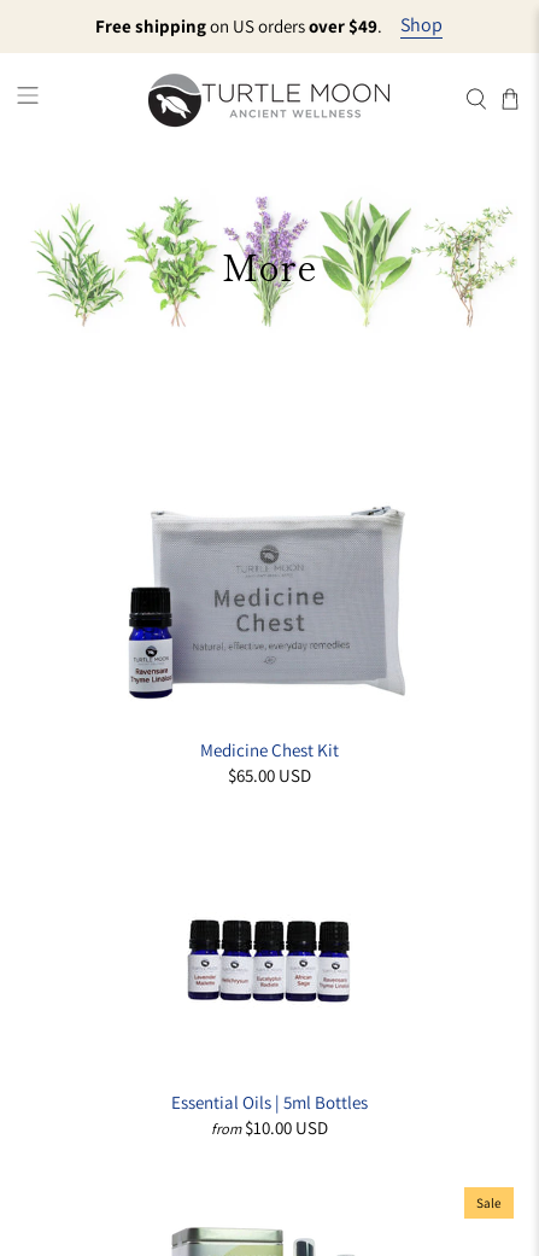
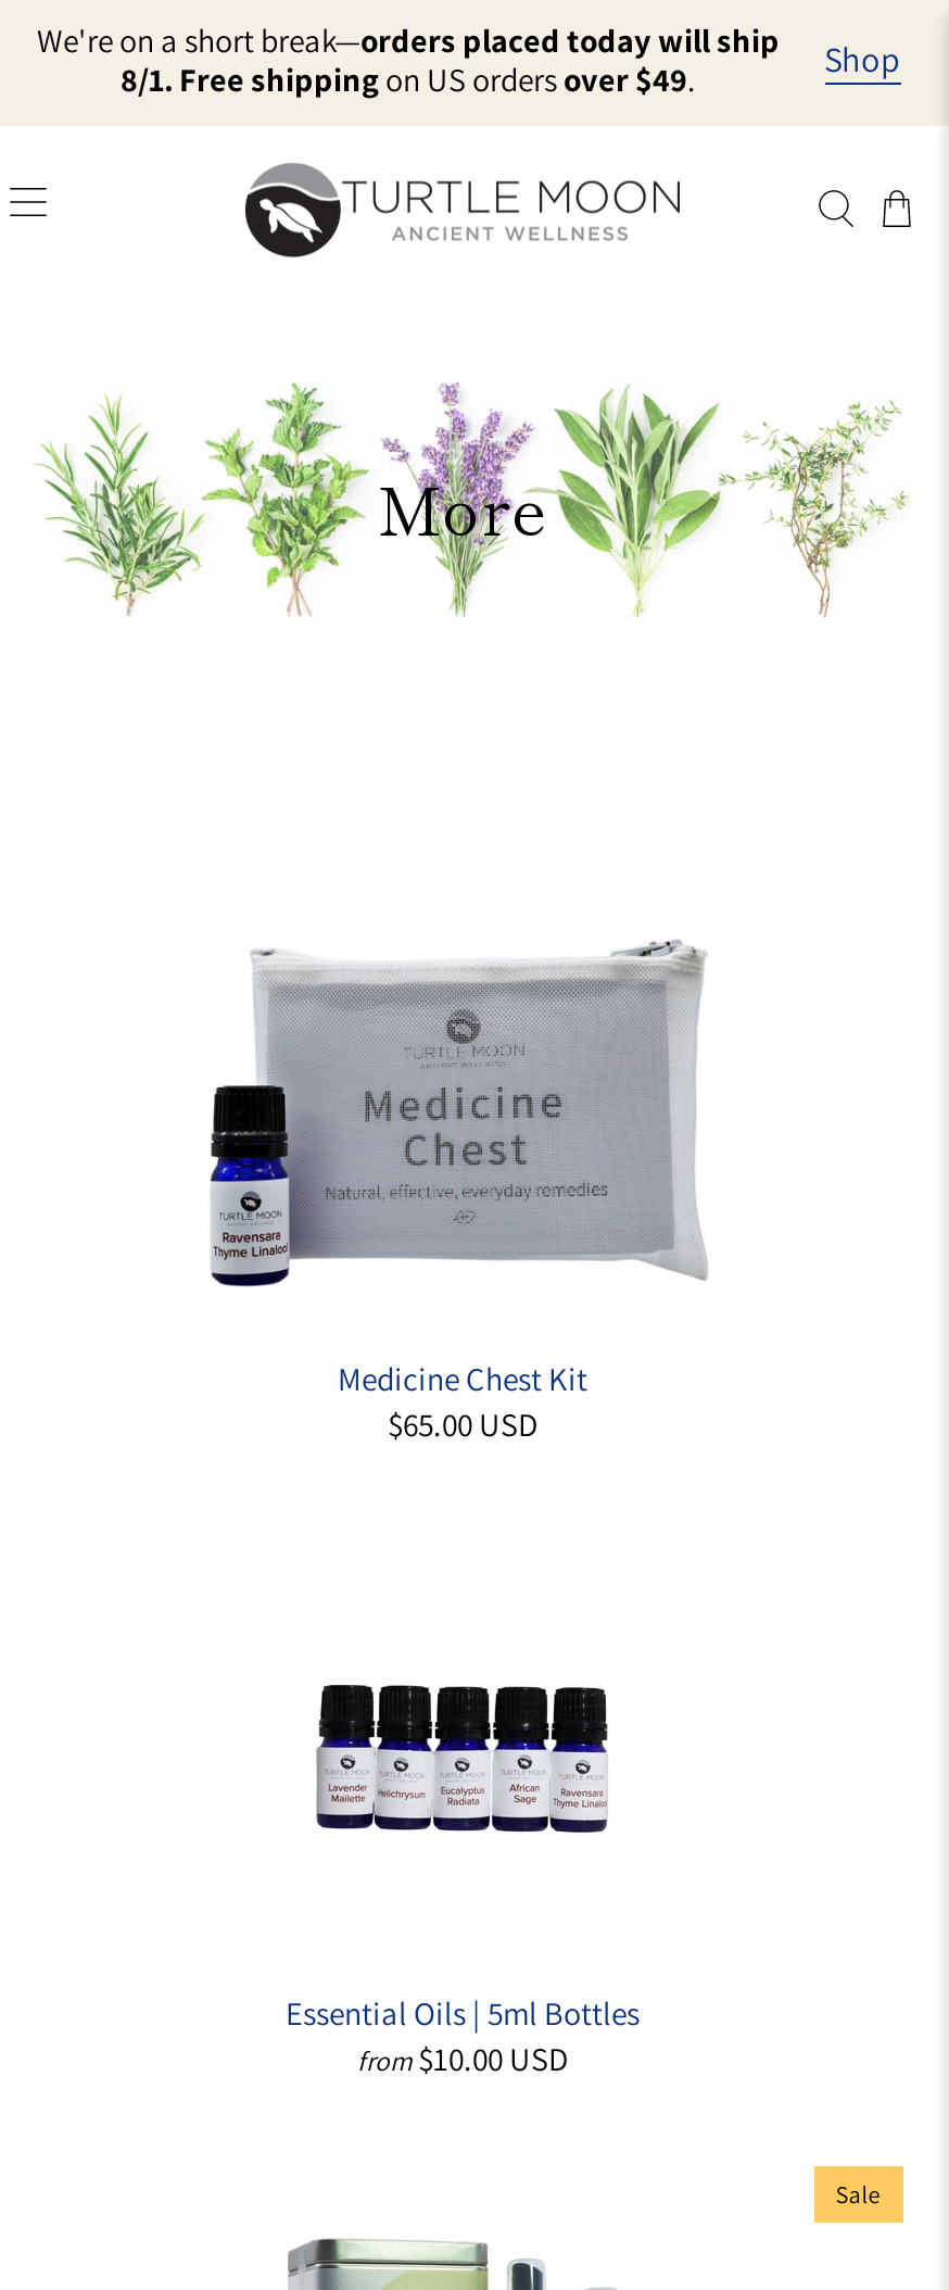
- Free shipping on US ordersover $49.
+ We're on a short break—orders placed today will ship
+ 8/1. Free shipping on US orders over $49.
